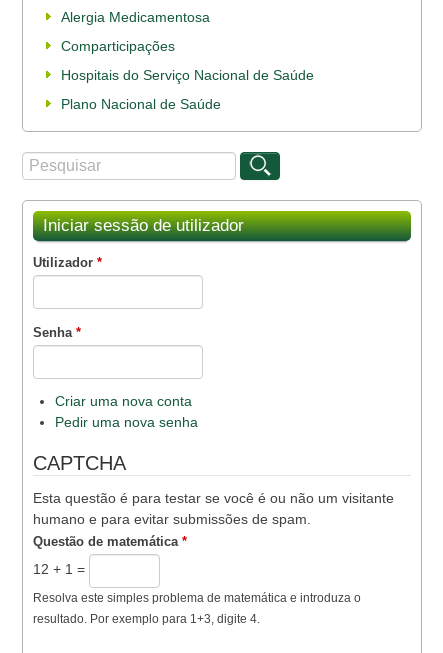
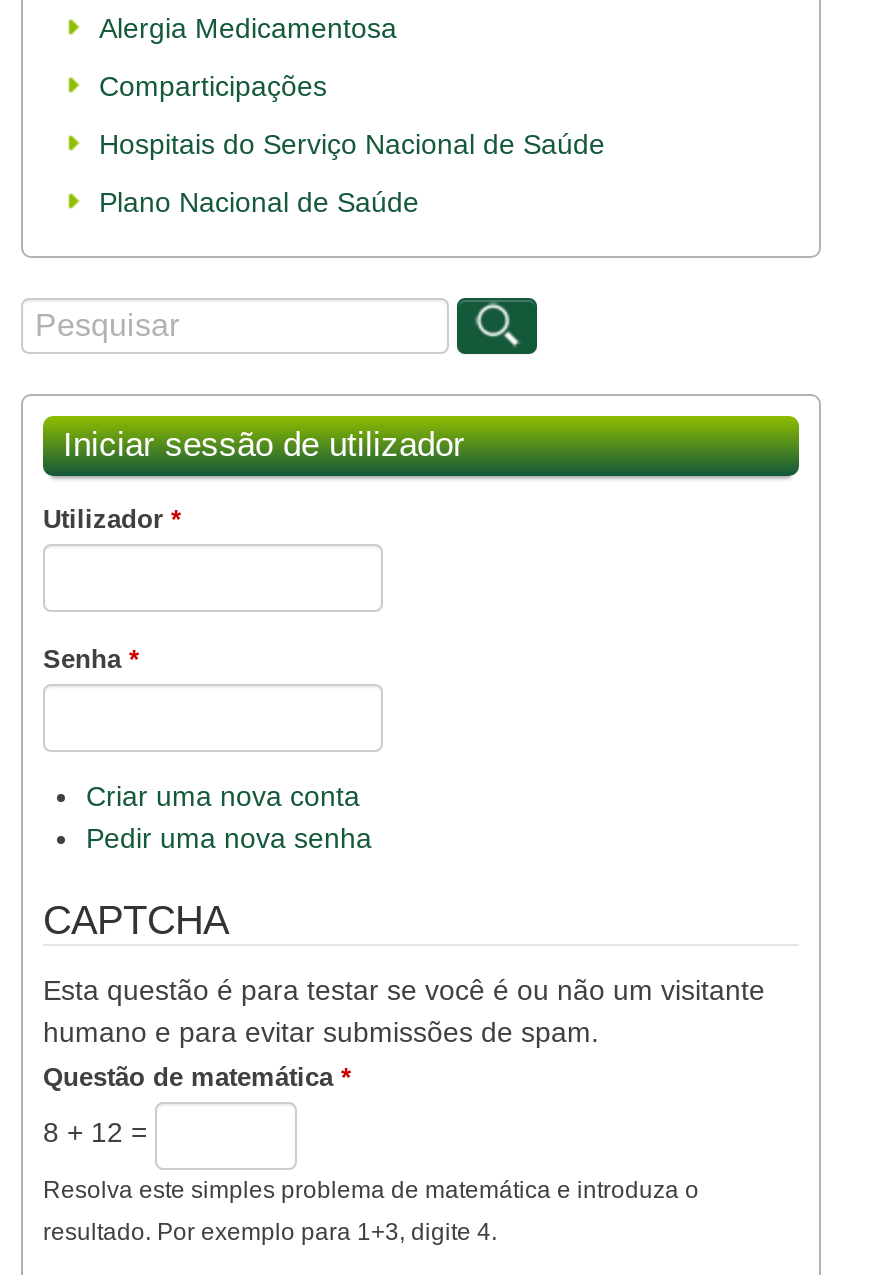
- 12 + 1 =
+ 8 + 12 =
